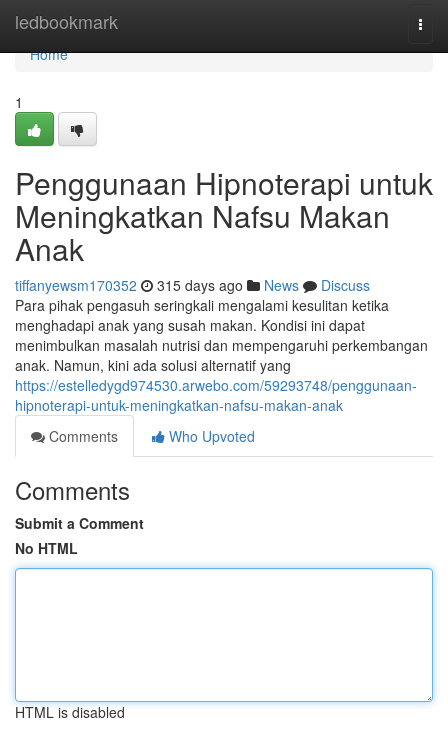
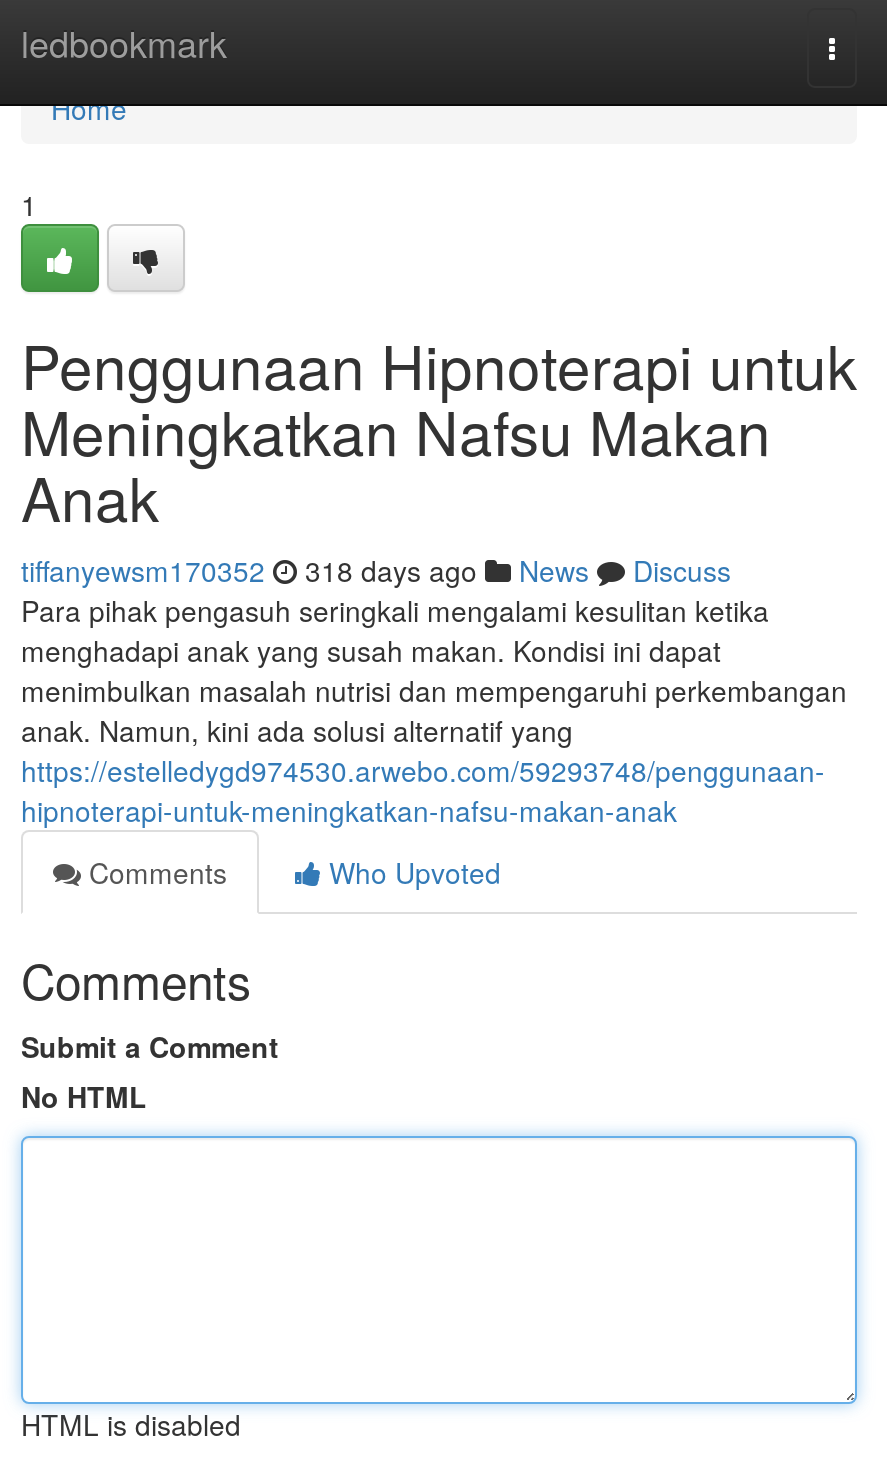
- tiffanyewsm170352 315 days ago News Discuss
+ tiffanyewsm170352 318 days ago News Discuss
